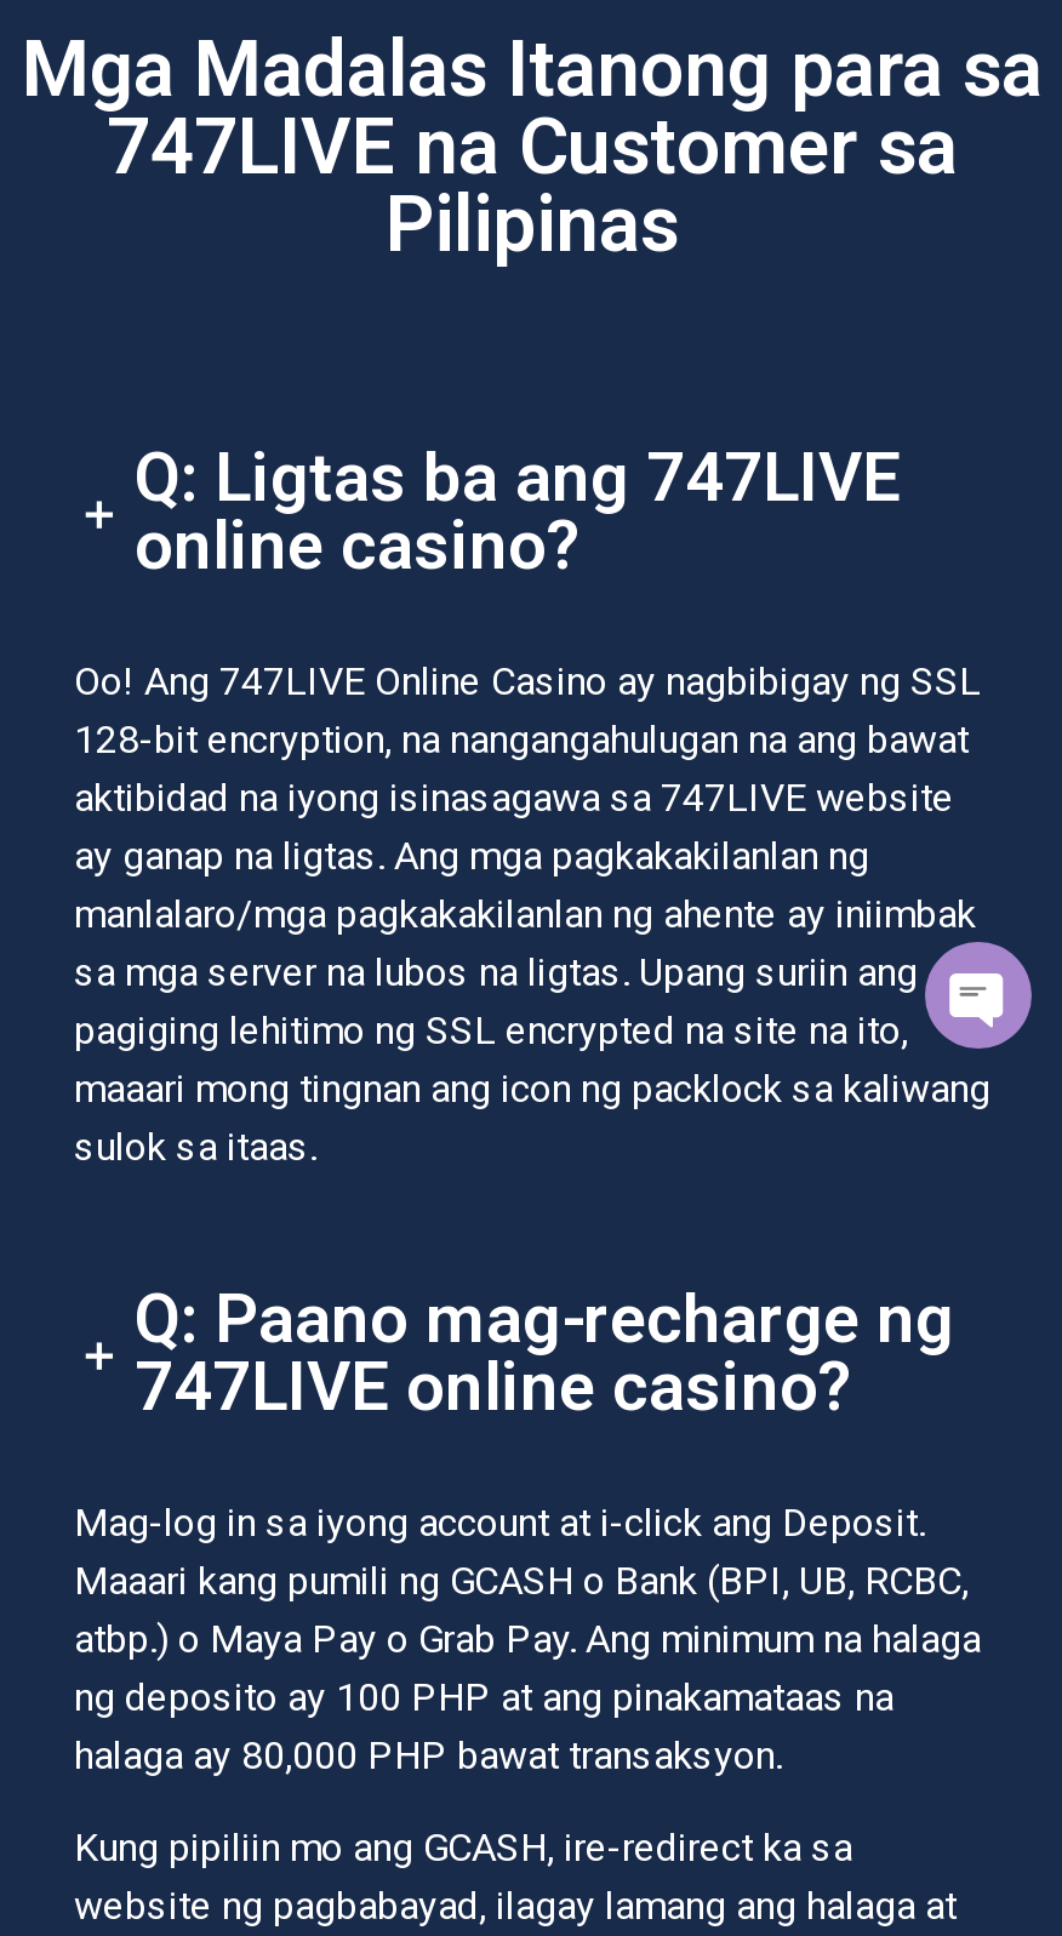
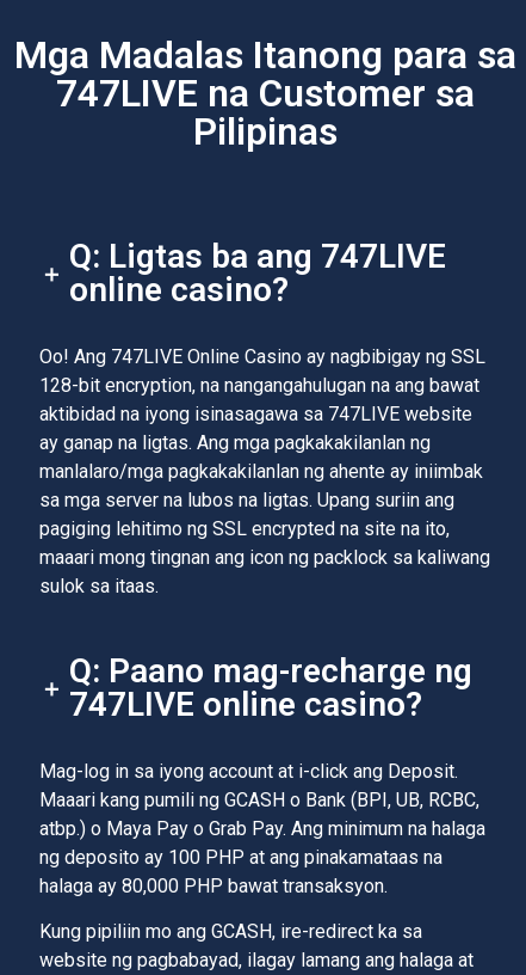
- [image]
